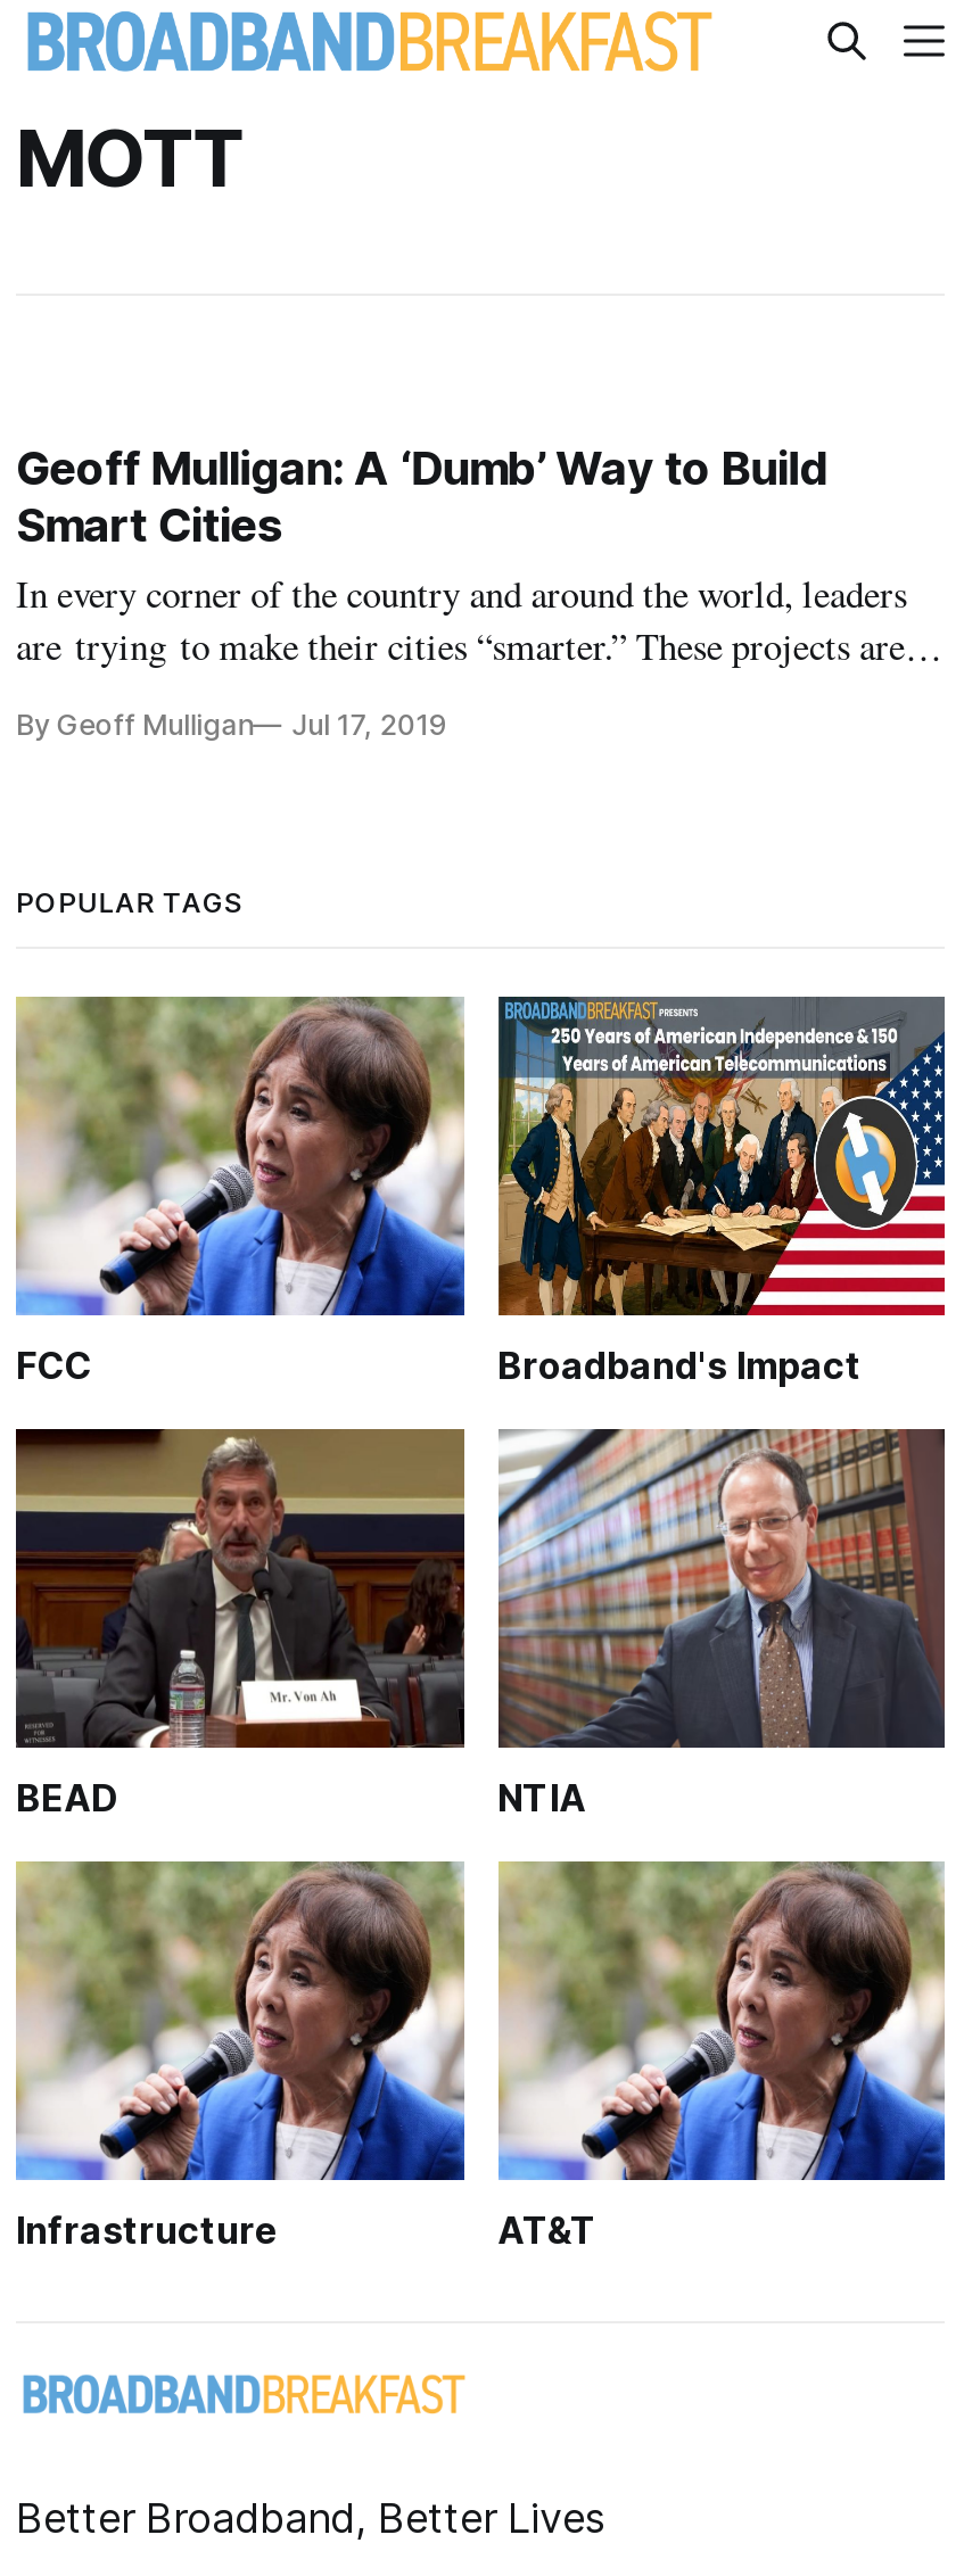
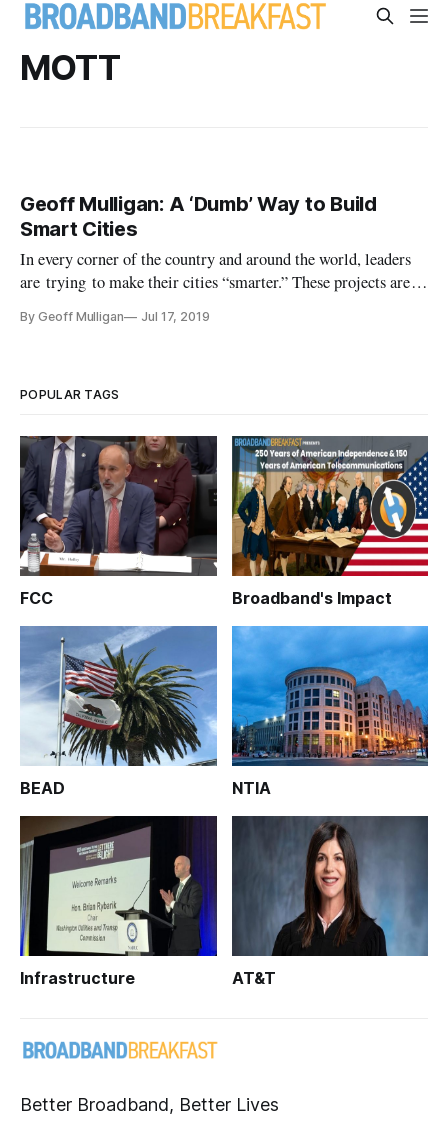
- [image]
+ [image]

- [image]
+ [image]

- [image]
+ [image]

- [image]
+ [image]

- [image]
+ [image]
